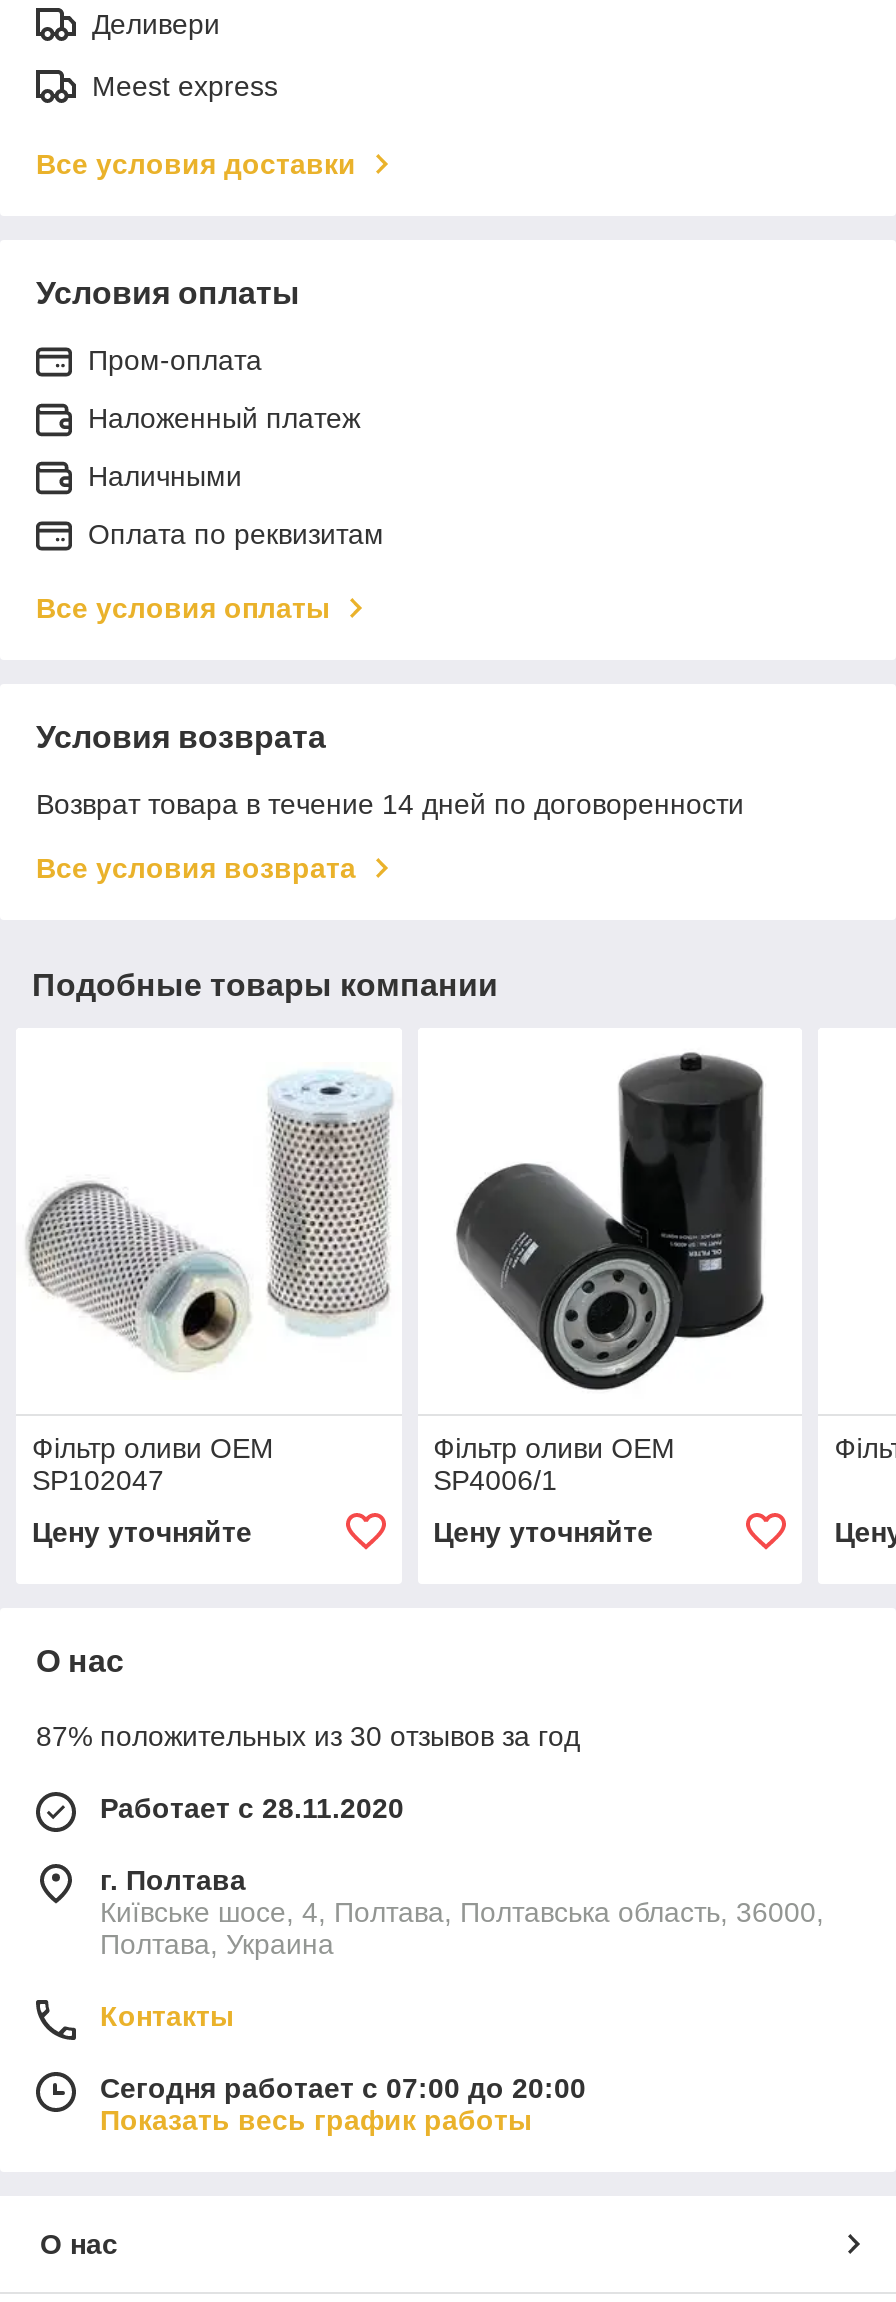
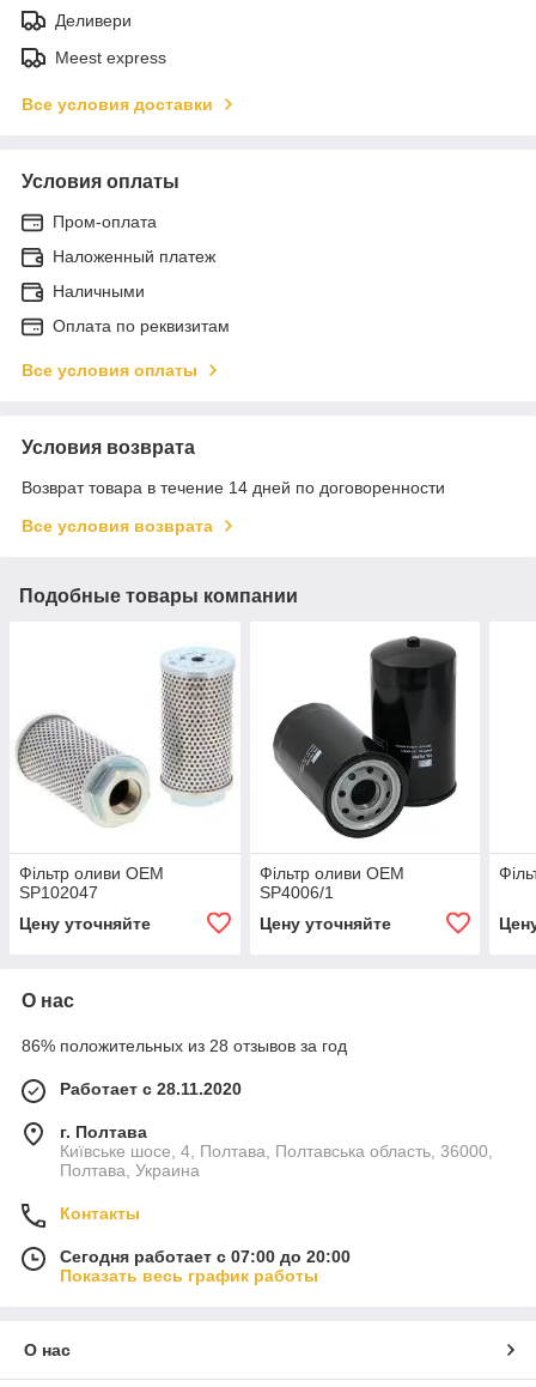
- 87% положительных из 30 отзывов за год
+ 86% положительных из 28 отзывов за год
